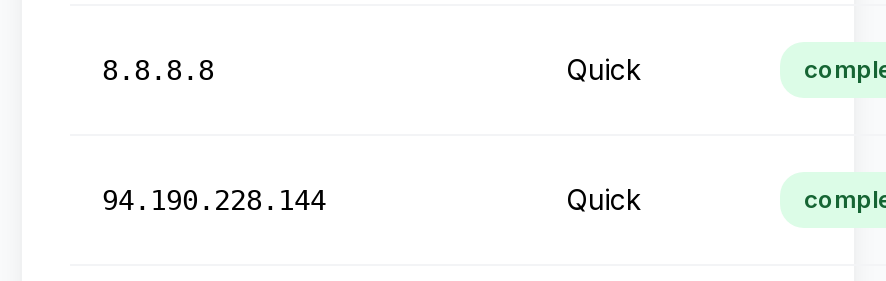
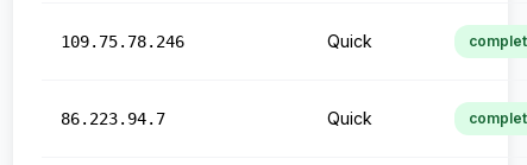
- 8.8.8.8
+ 109.75.78.246

- 94.190.228.144
+ 86.223.94.7
